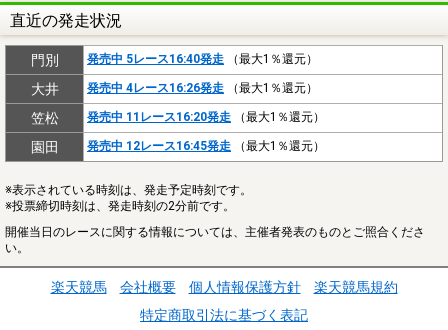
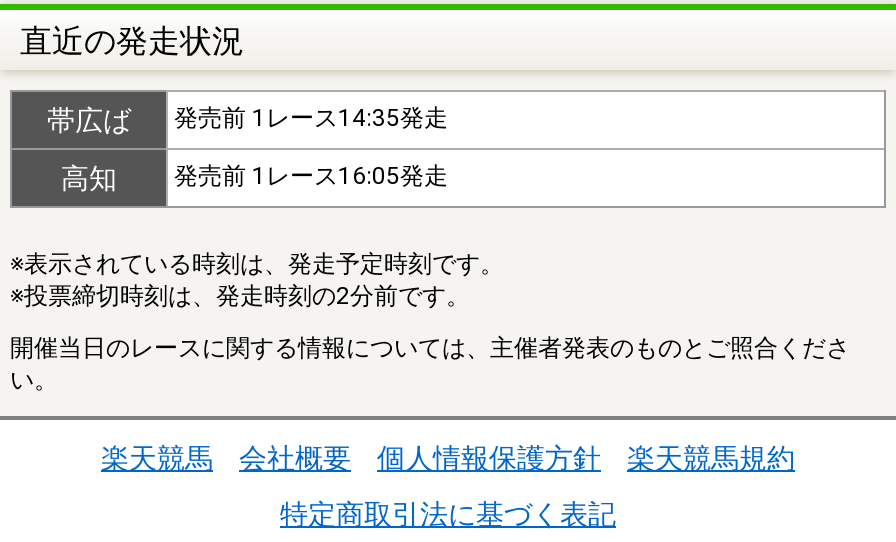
- 門別
- 発売中 5レース16:40発走（最大1％還元）
- 大井
- 発売中 4レース16:26発走（最大1％還元）
- 笠松
- 発売中 11レース16:20発走（最大1％還元）
- 園田
- 発売中 12レース16:45発走（最大1％還元）
+ 帯広ば
+ 発売前 1レース14:35発走
+ 高知
+ 発売前 1レース16:05発走
